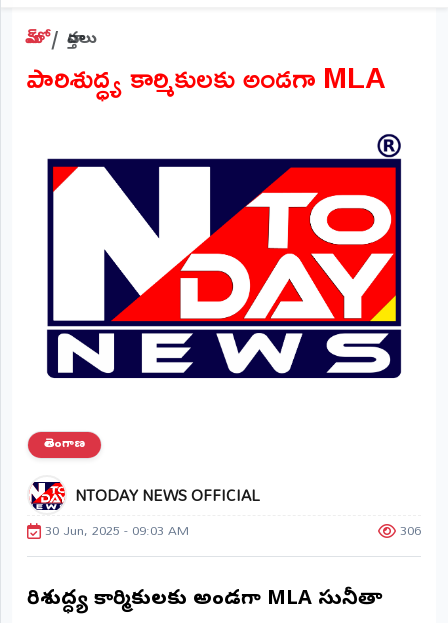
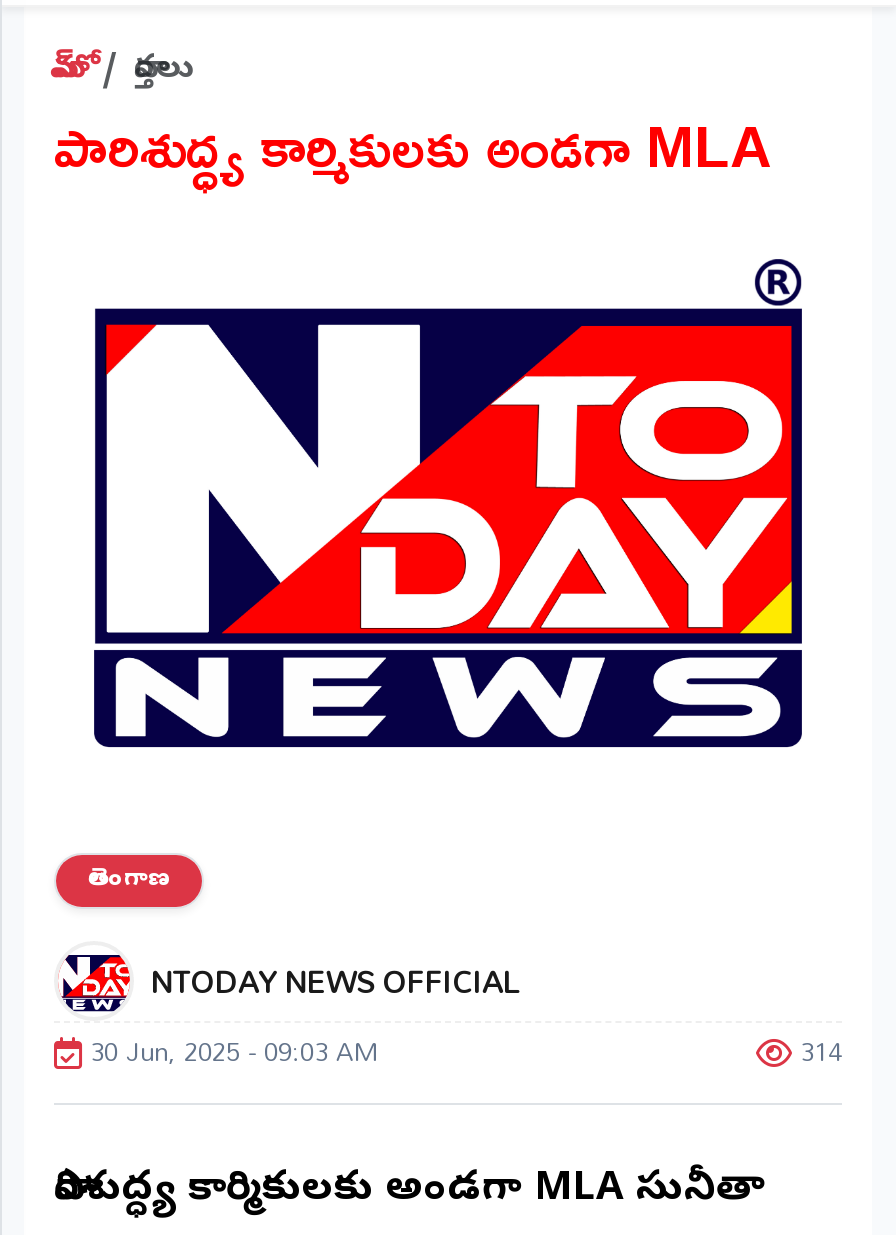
- 306
+ 314
